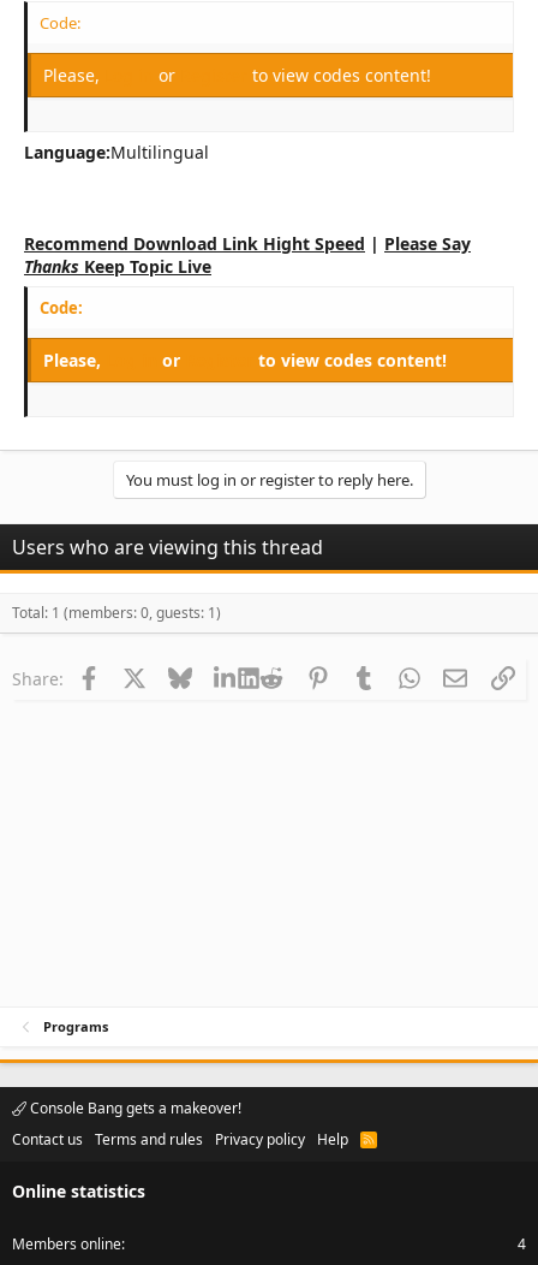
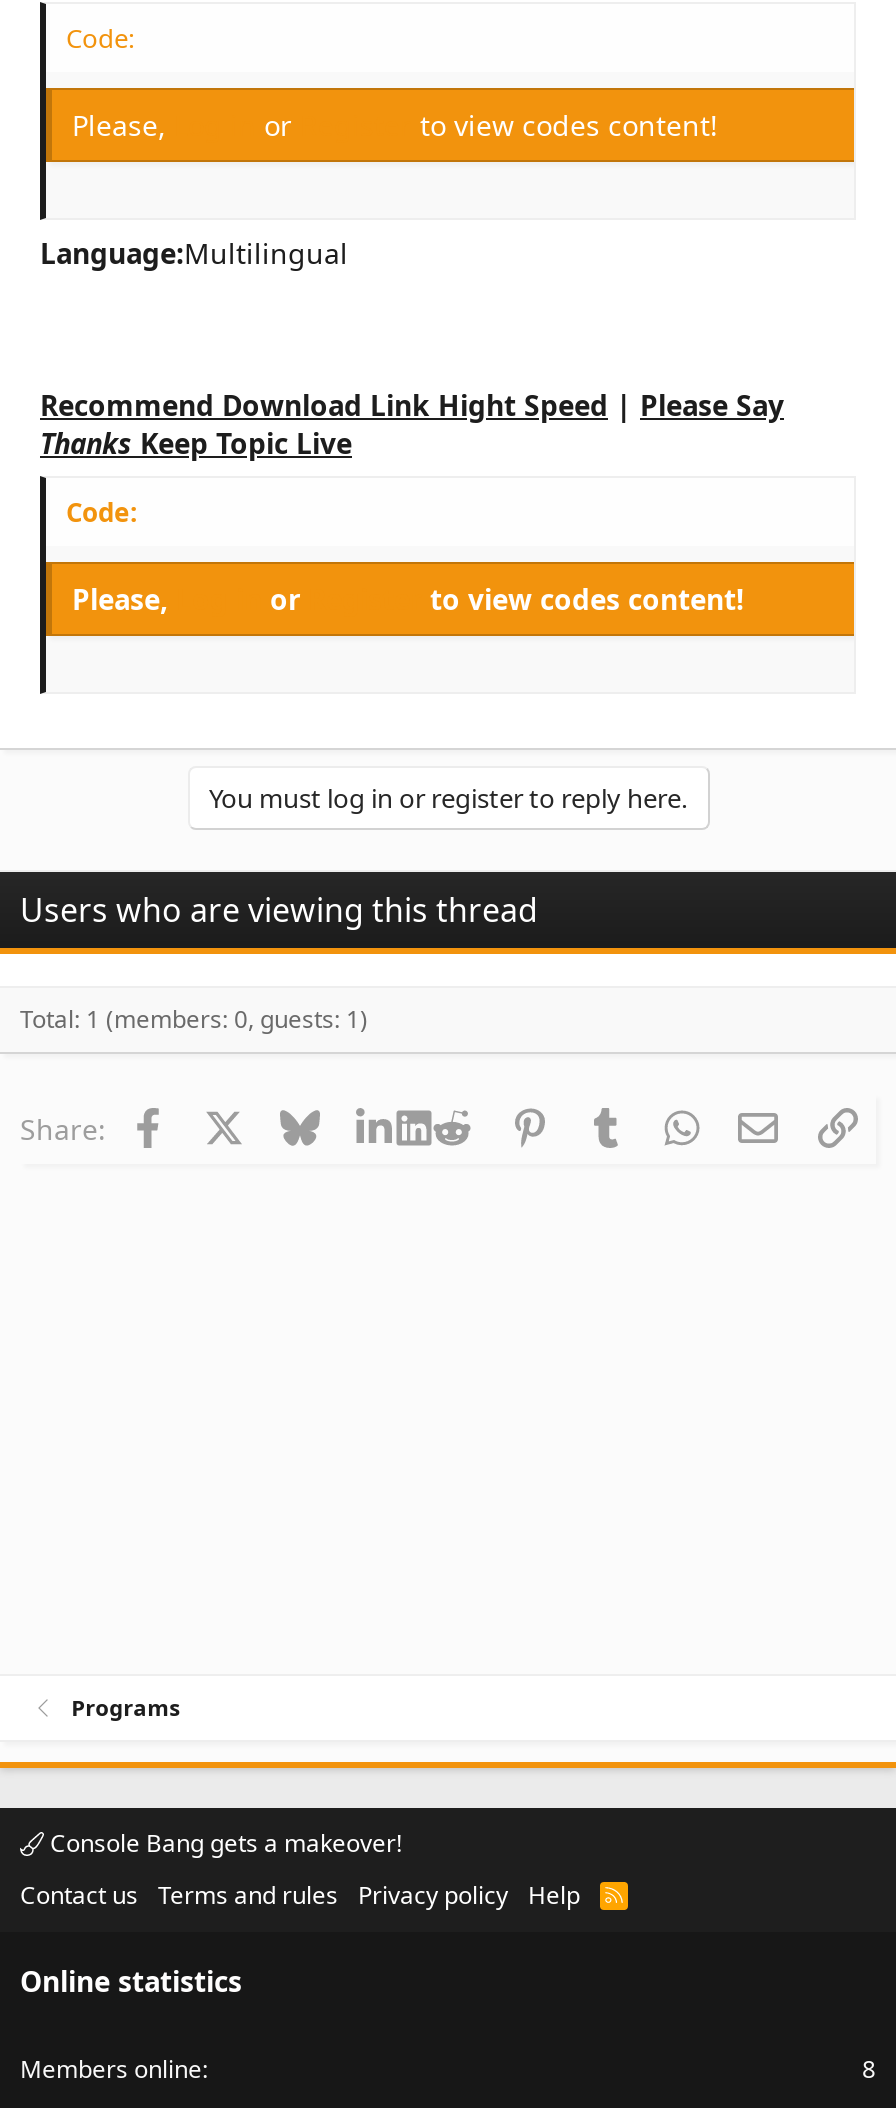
- 4
+ 8
